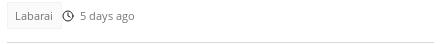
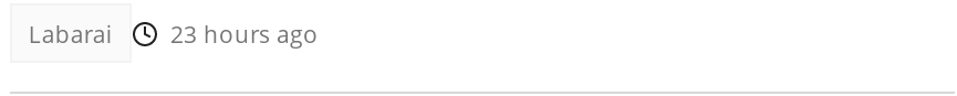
- Labarai 5 days ago
+ Labarai 23 hours ago
